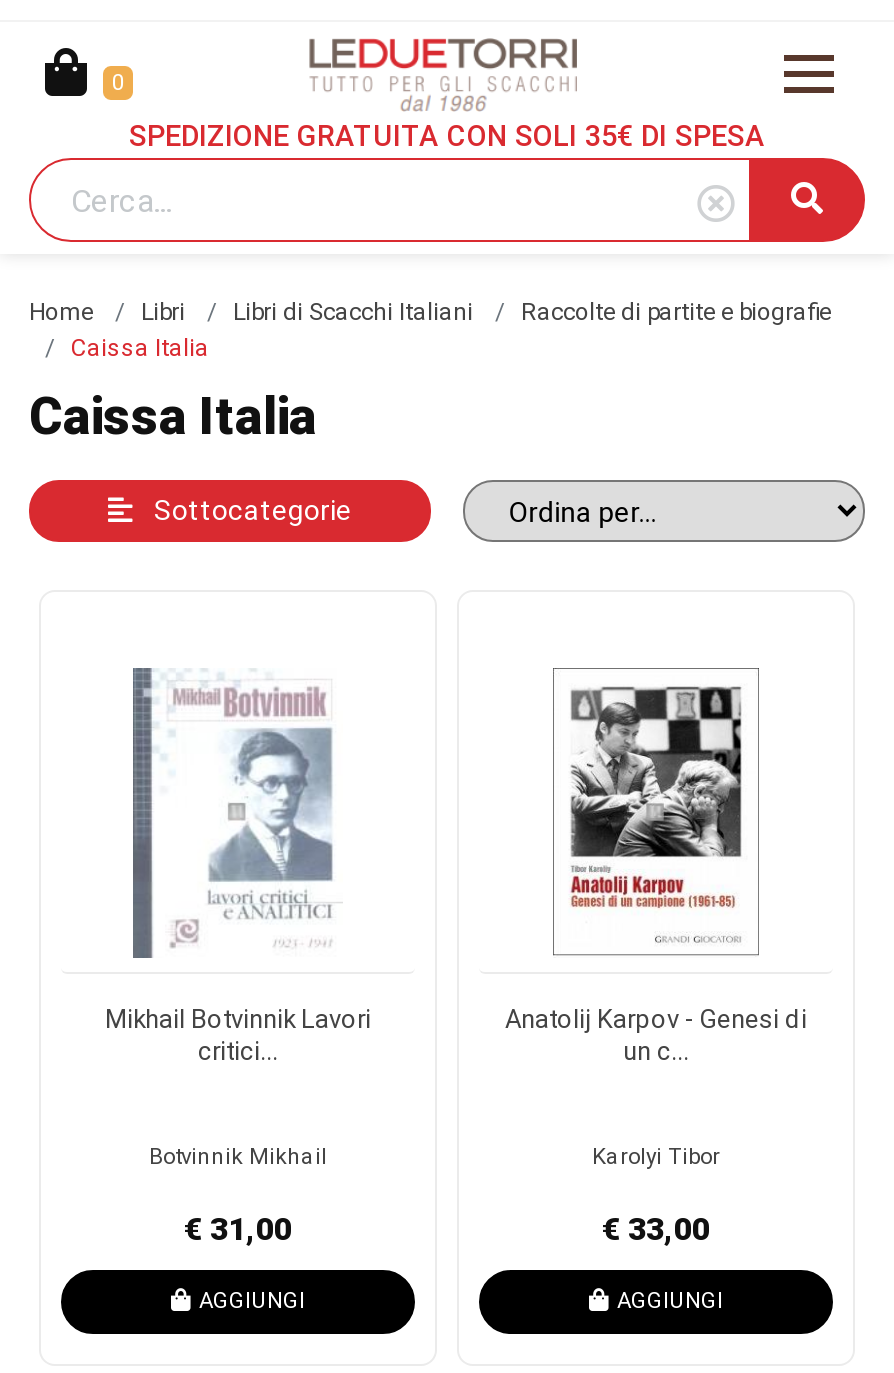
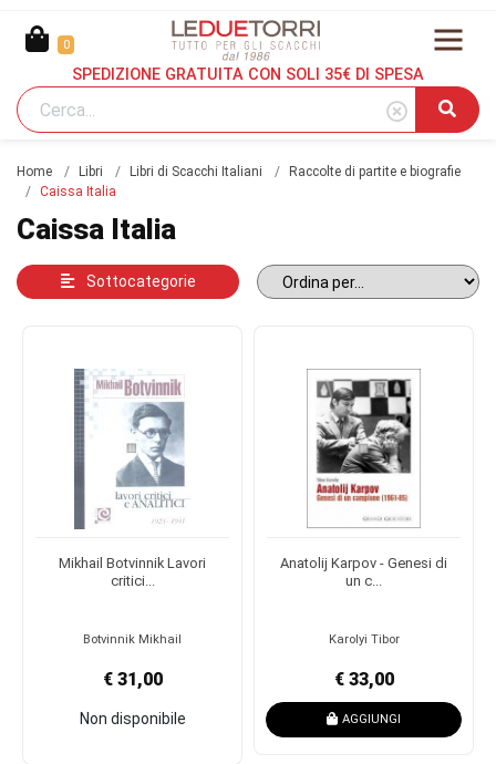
- AGGIUNGI
+ Non disponibile
